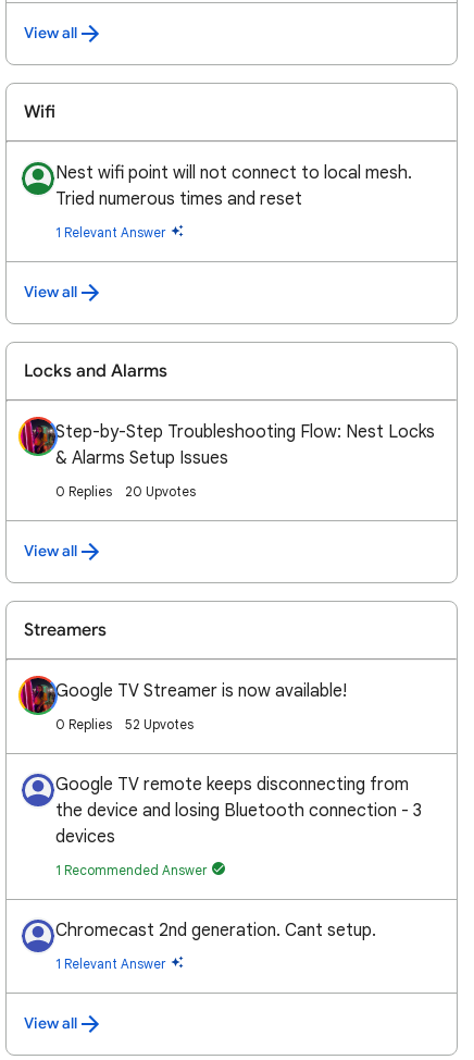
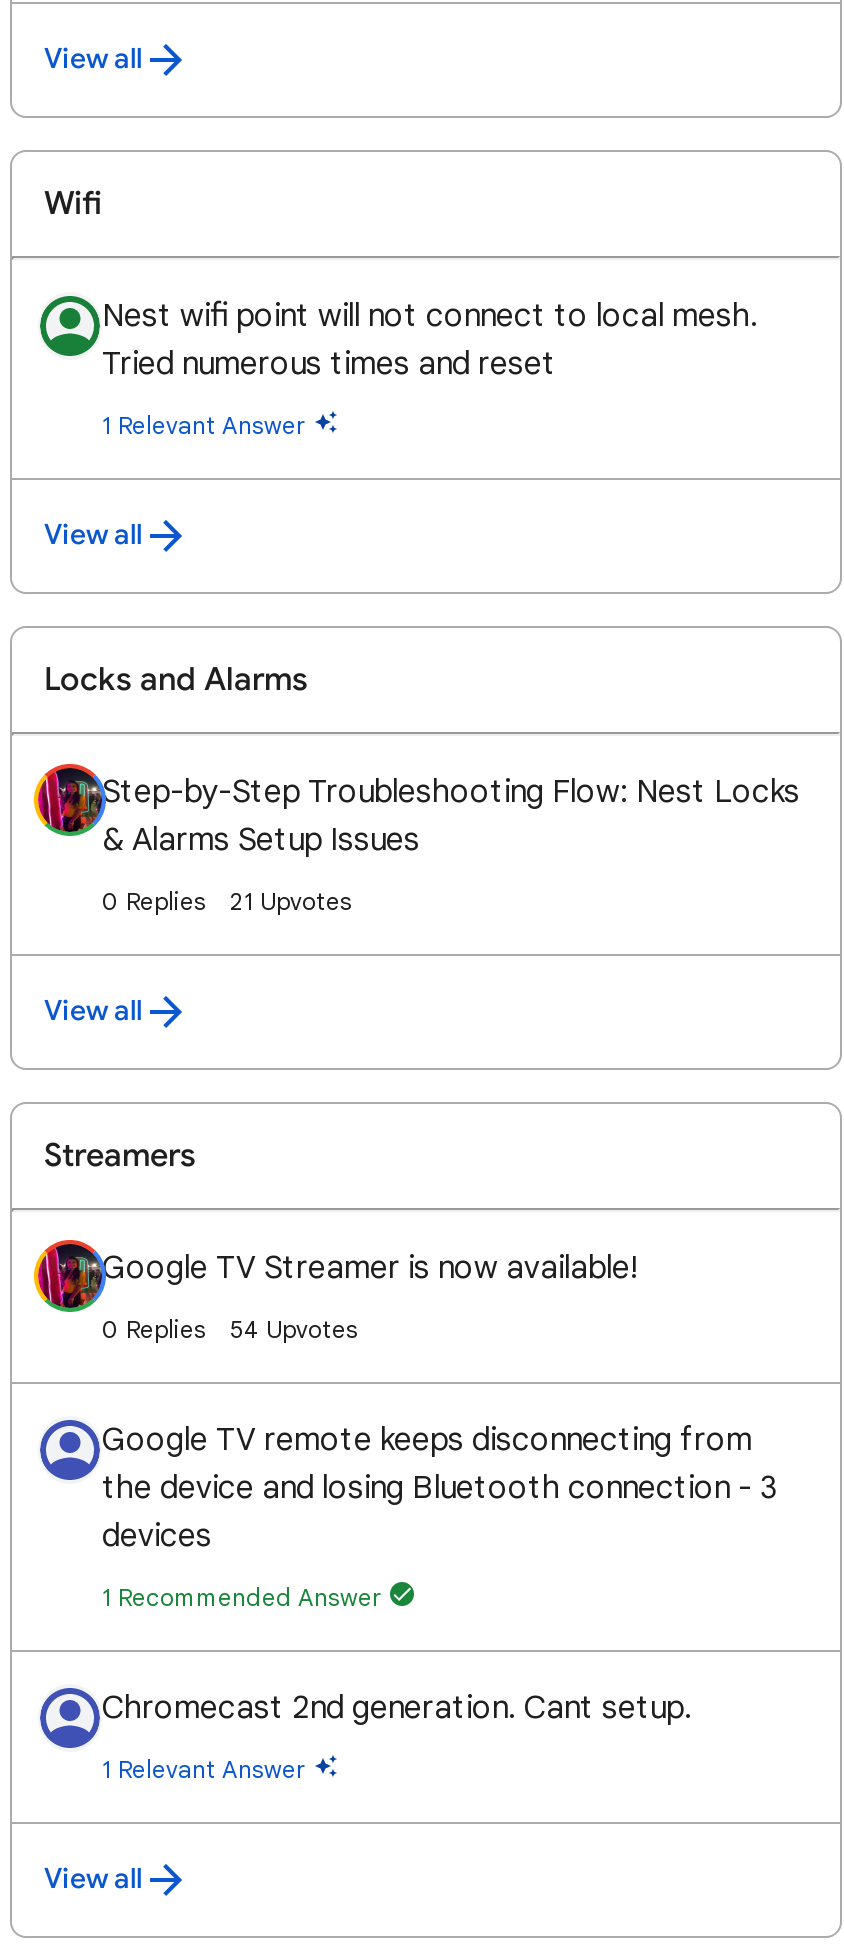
- 20 Upvotes
+ 21 Upvotes

- 52 Upvotes
+ 54 Upvotes
